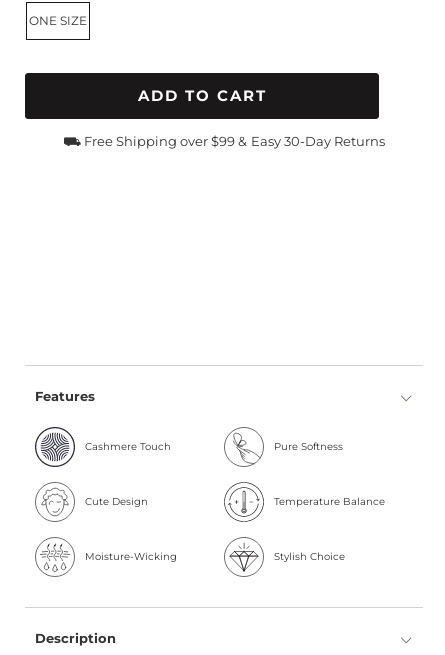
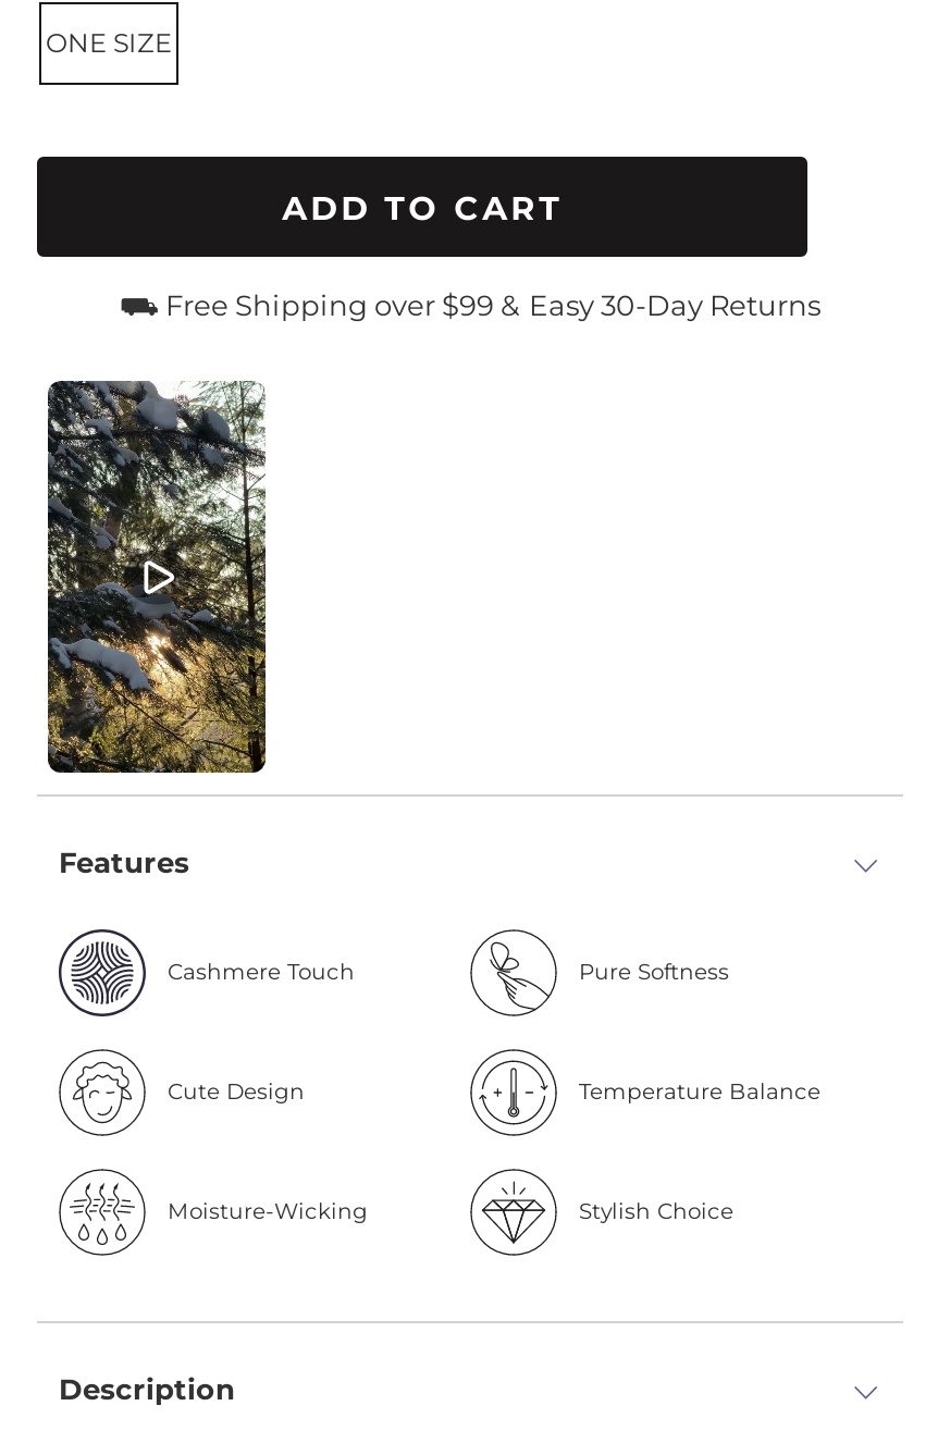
+ [image]
